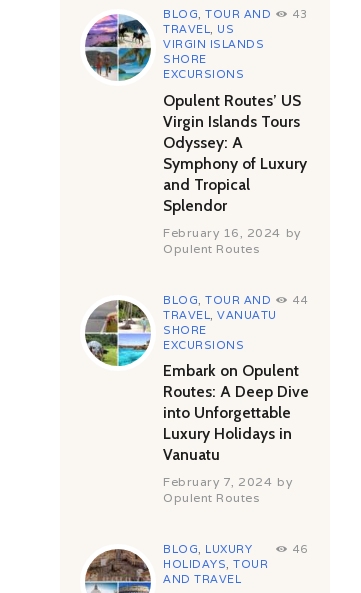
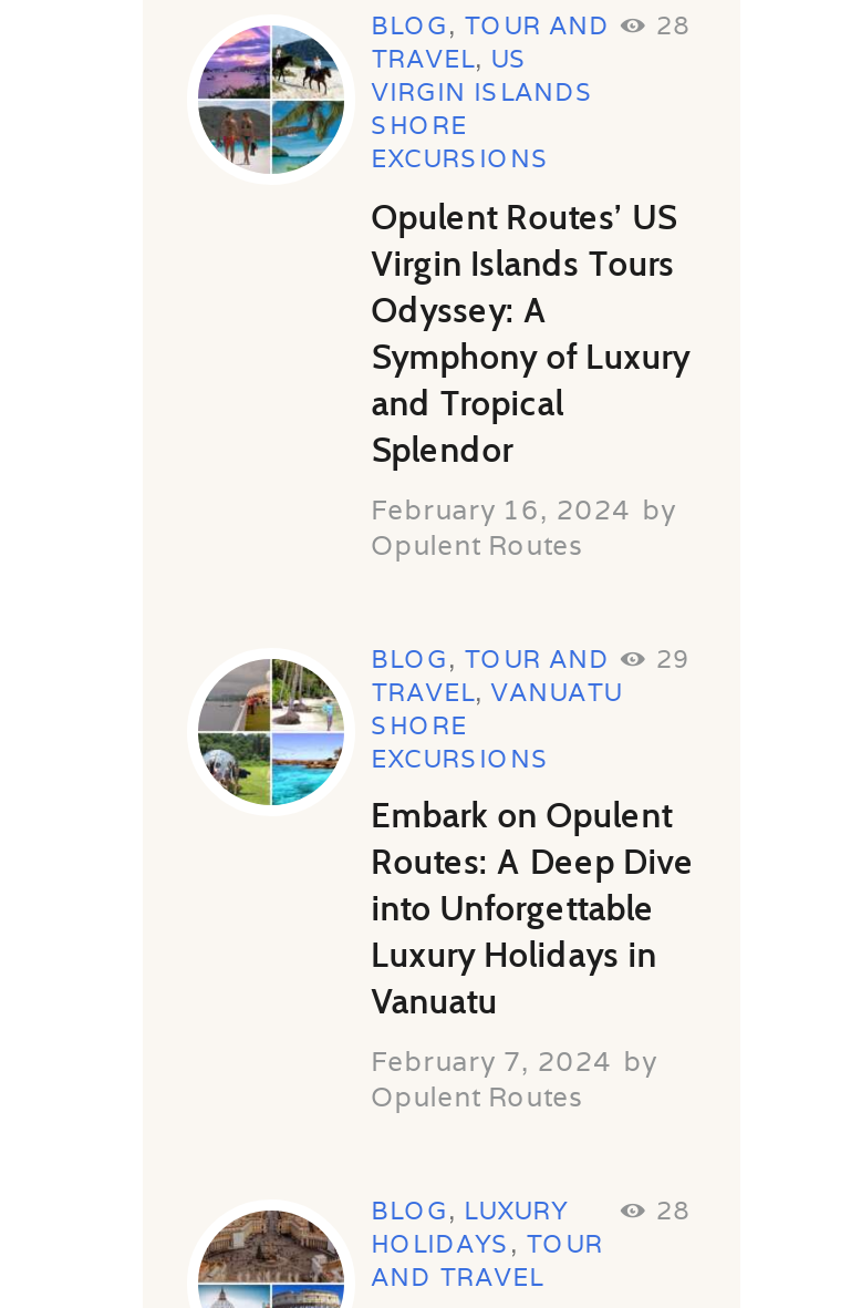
- BLOG, TOUR AND 43
+ BLOG, TOUR AND 28

- BLOG, TOUR AND 44
+ BLOG, TOUR AND 29

- 46
+ 28
